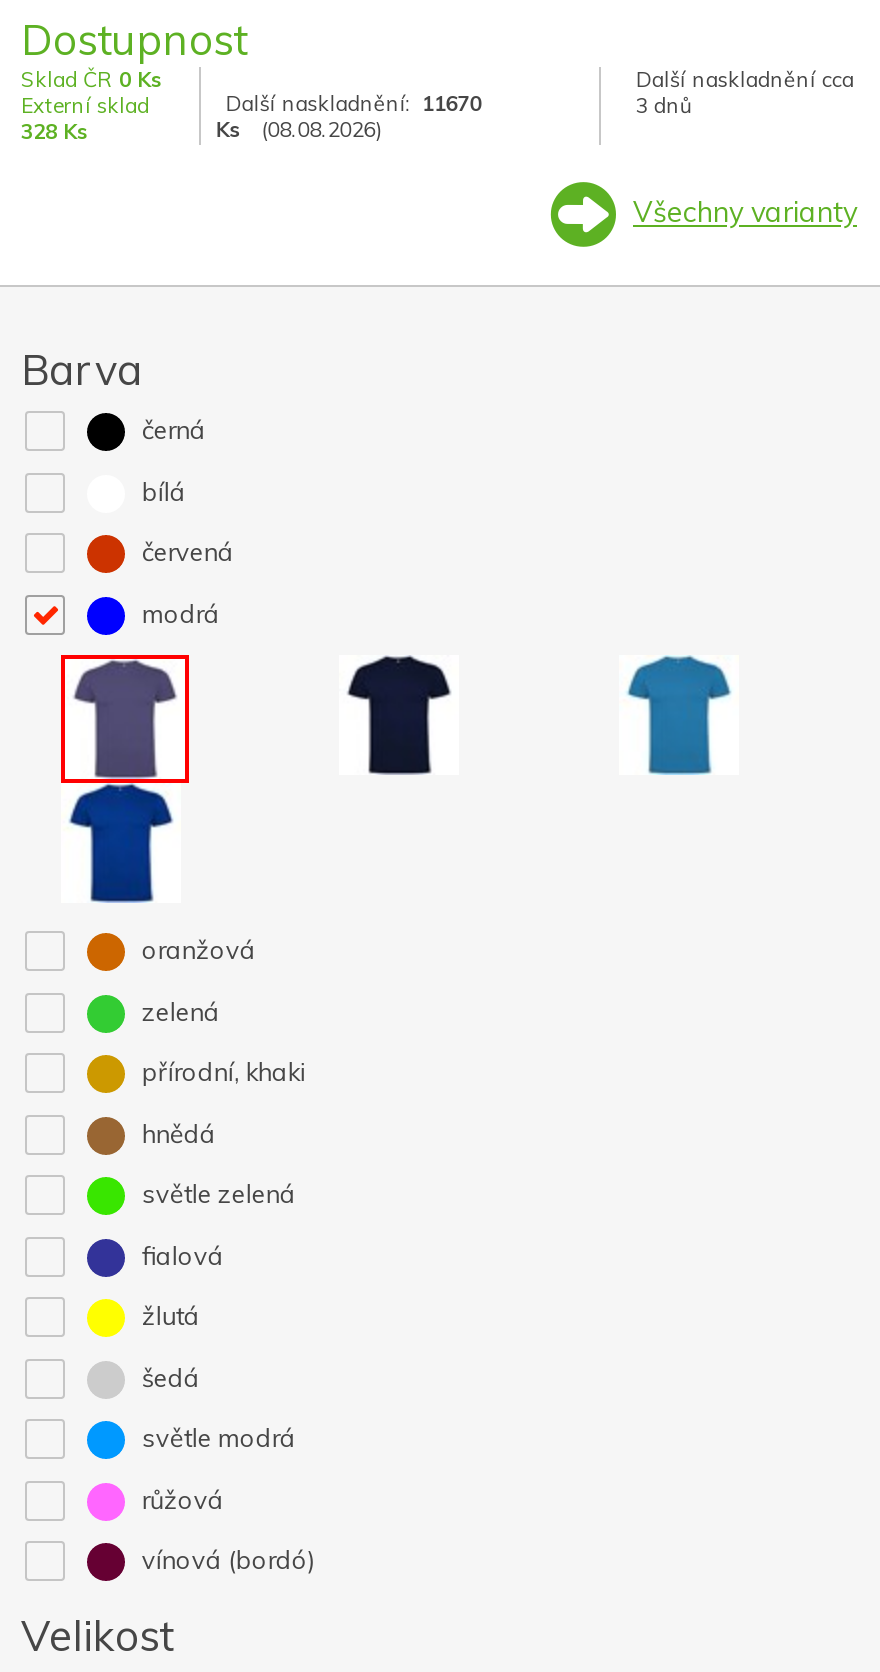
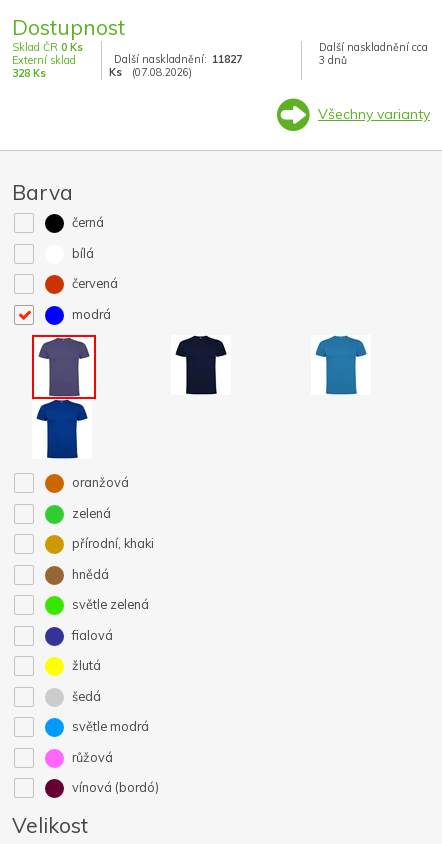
- Další naskladnění: 11670
+ Další naskladnění: 11827

- Ks (08.08.2026)
+ Ks (07.08.2026)
